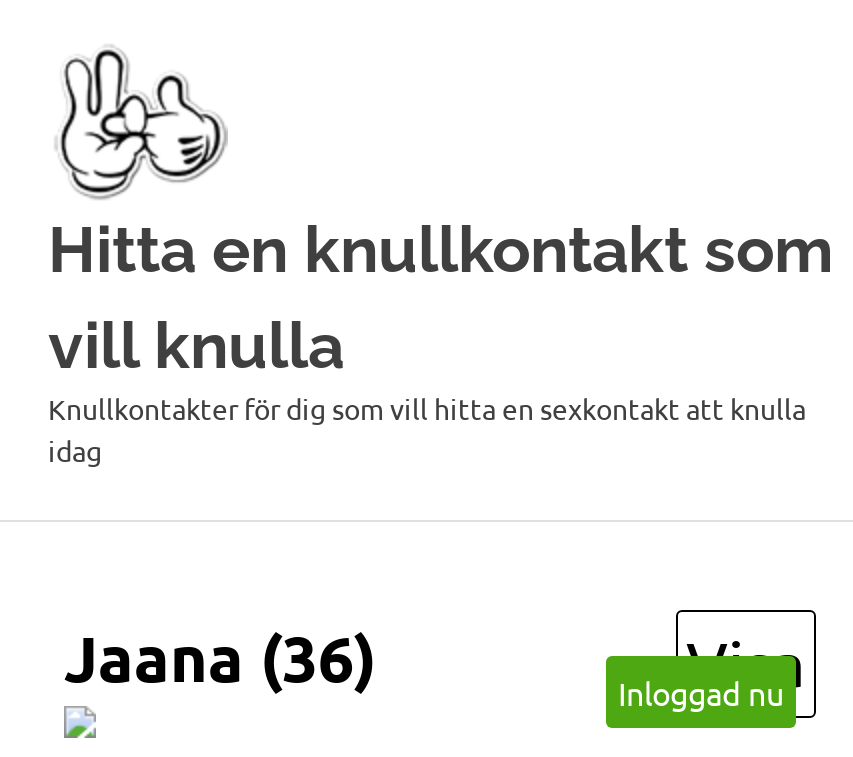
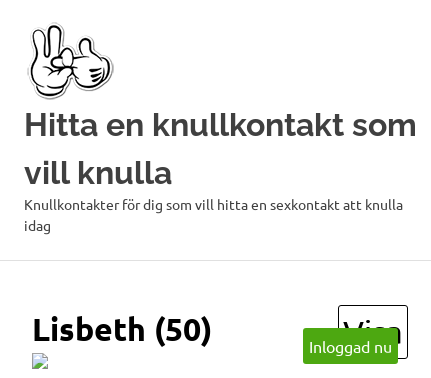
- Jaana (36)
+ Lisbeth (50)
